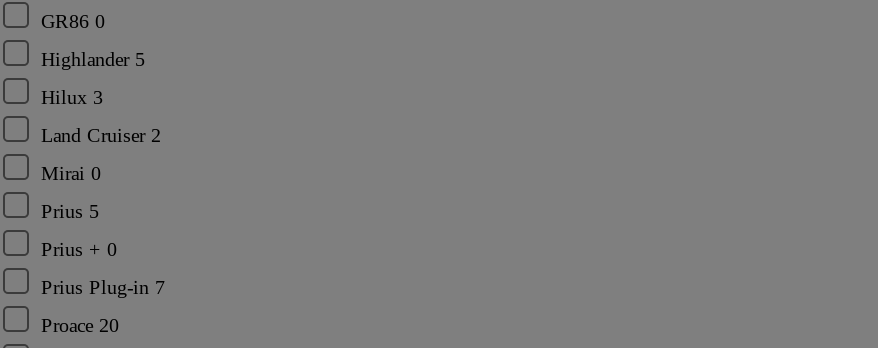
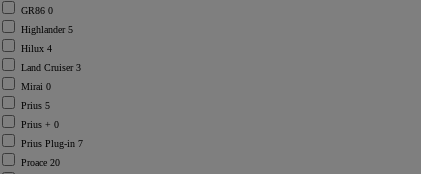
- Hilux 3
+ Hilux 4

- Land Cruiser 2
+ Land Cruiser 3
